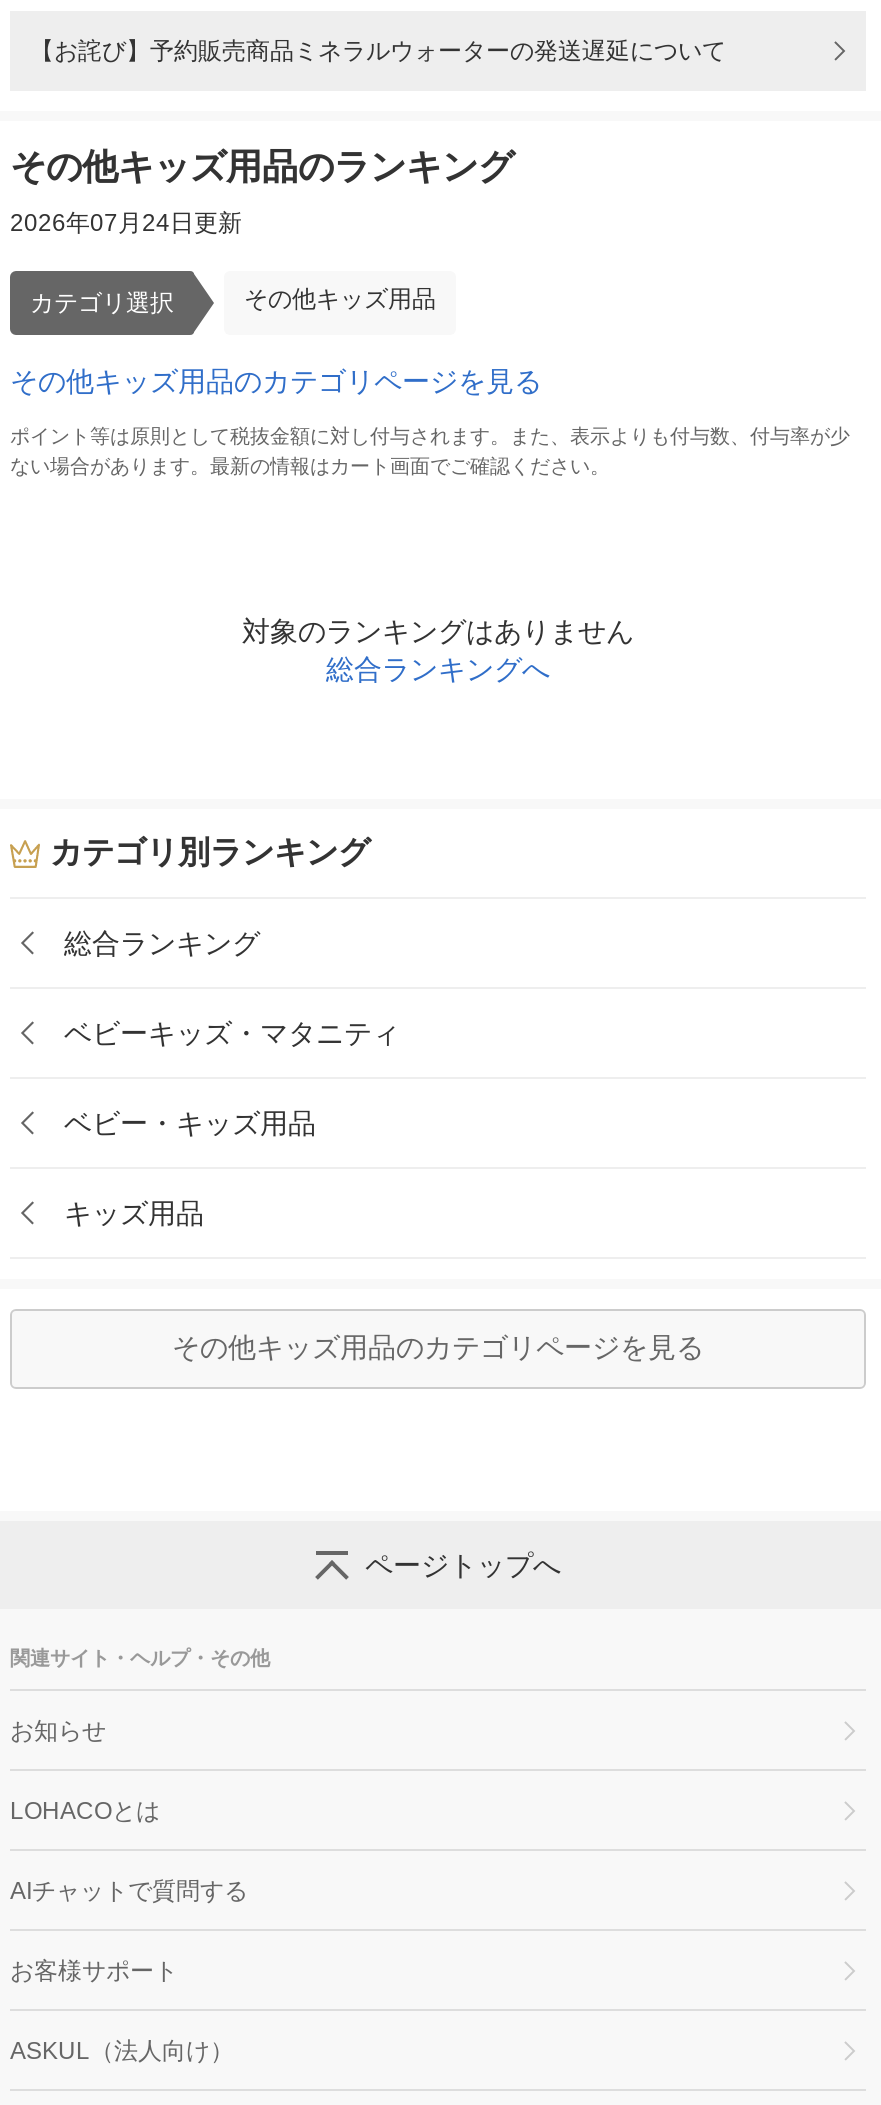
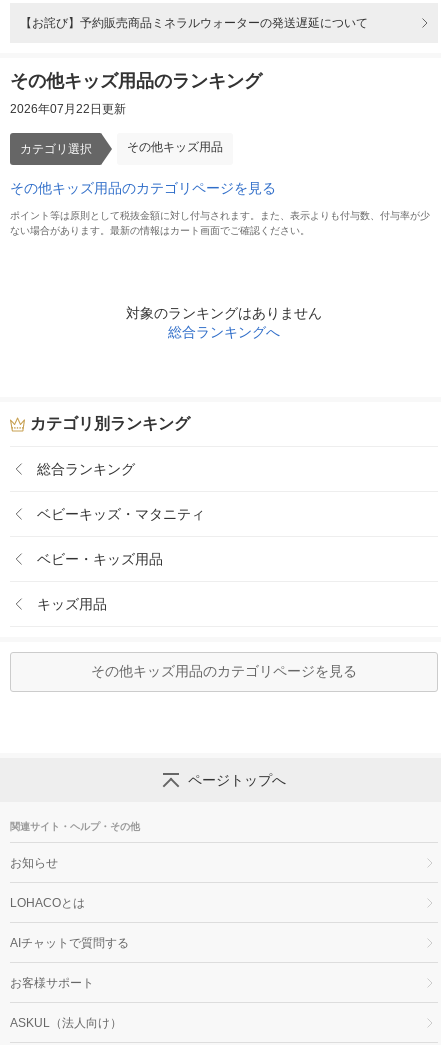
- 2026年07月24日更新
+ 2026年07月22日更新
